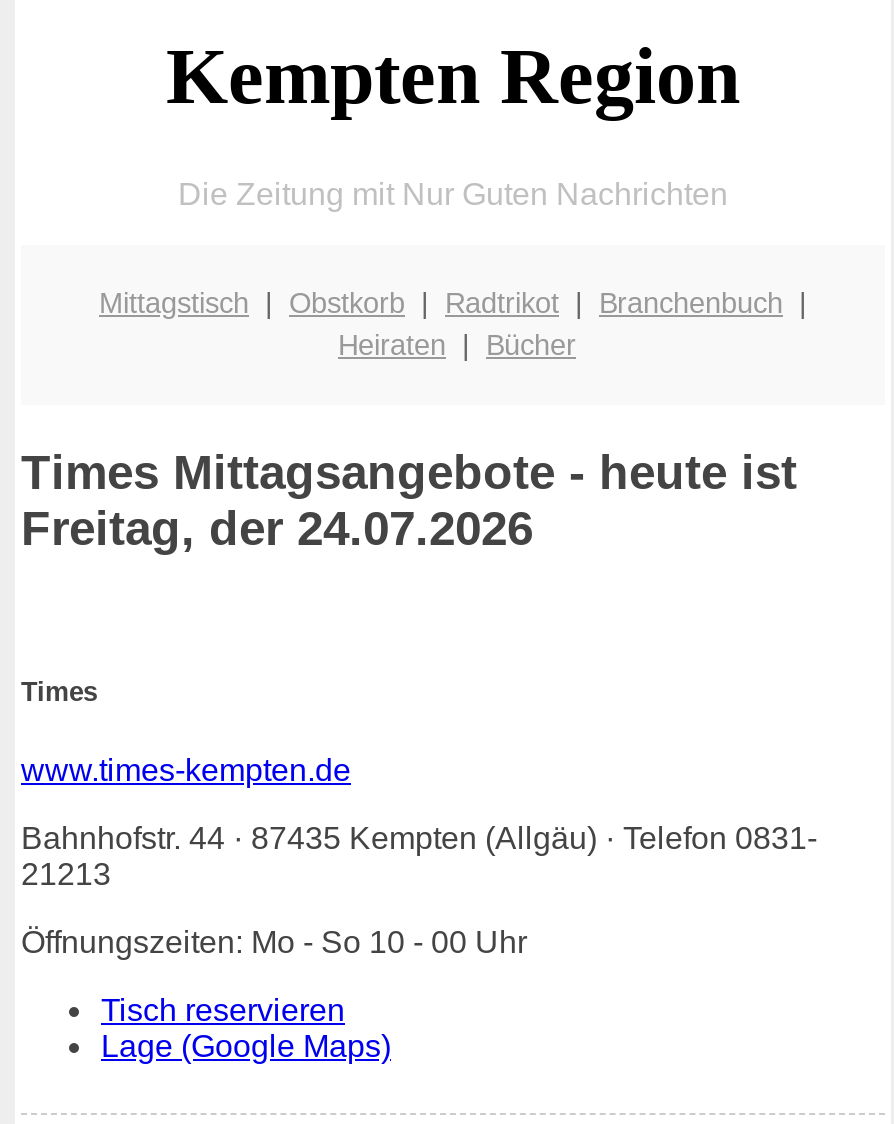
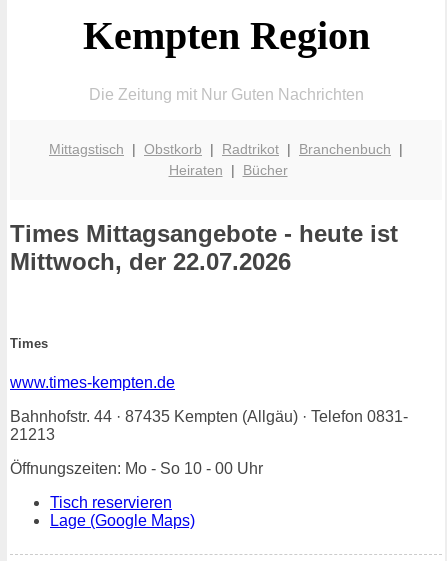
- Freitag, der 24.07.2026
+ Mittwoch, der 22.07.2026
